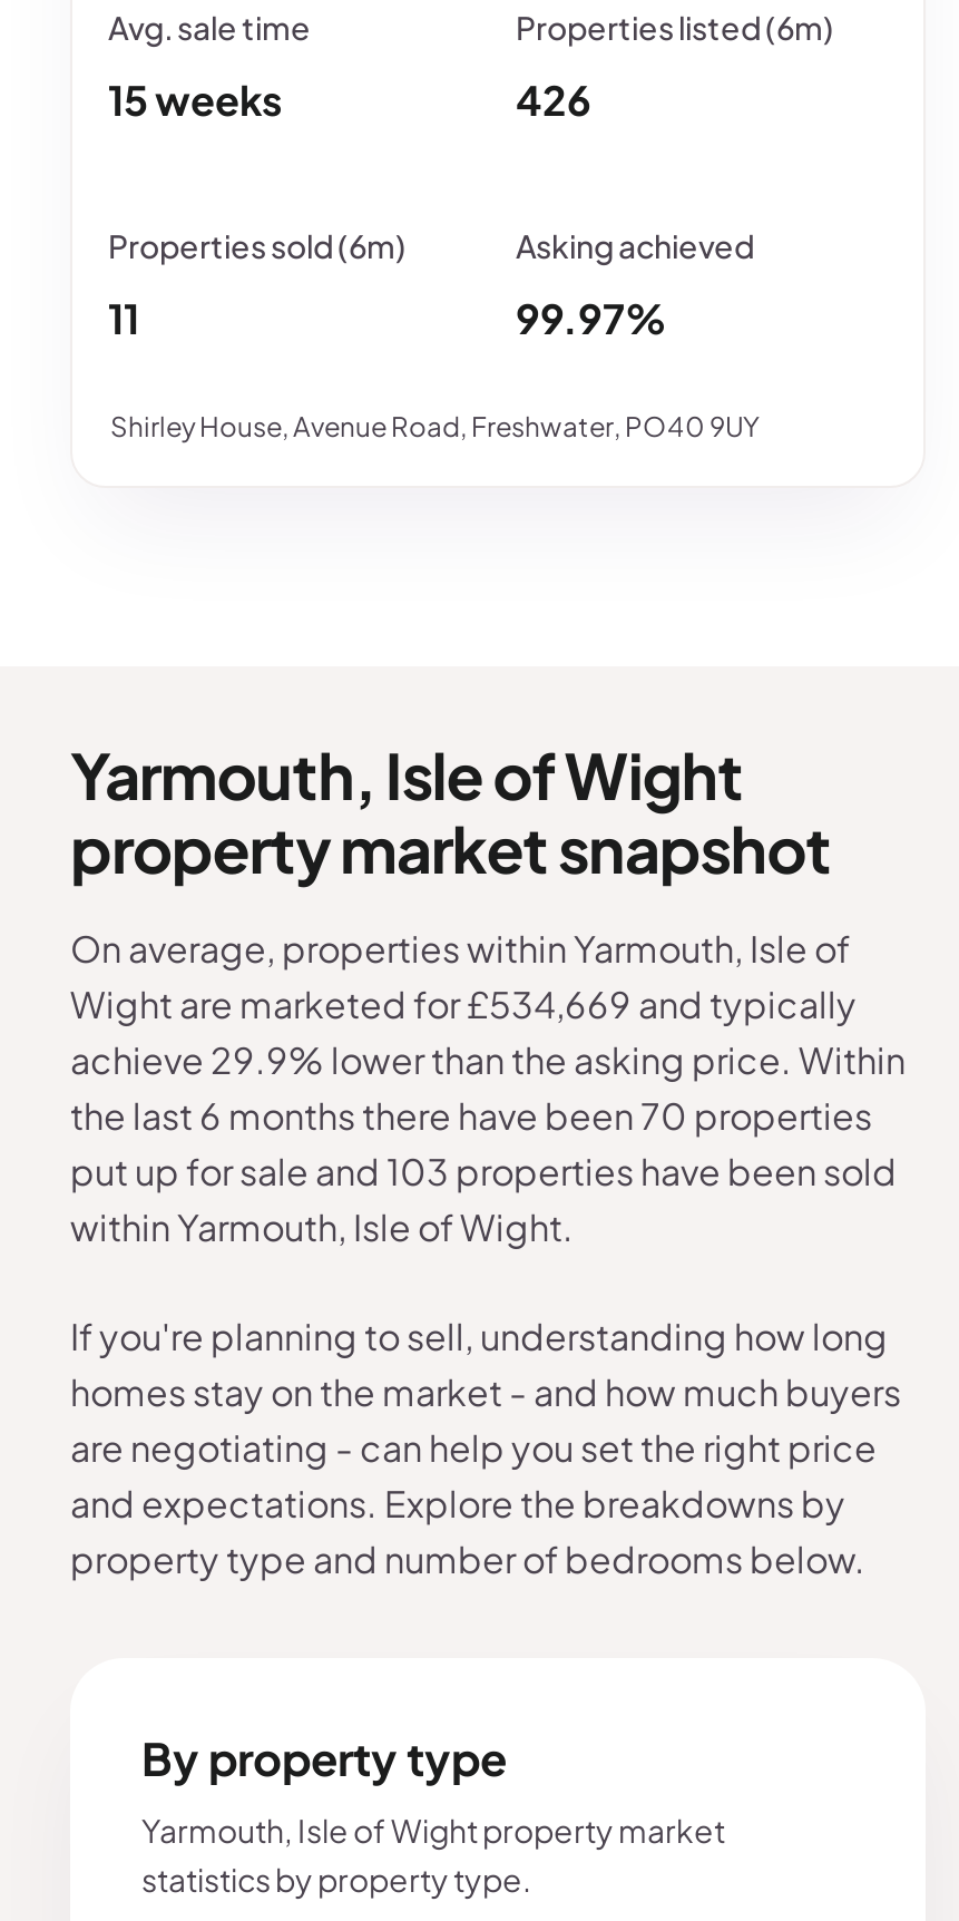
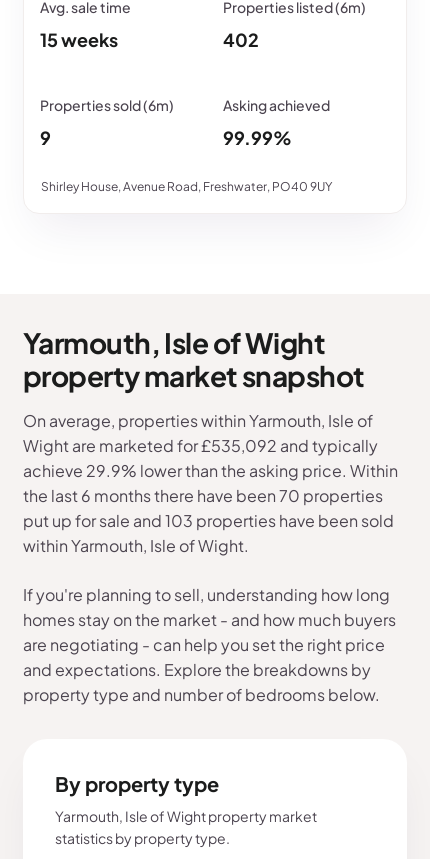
- 426
+ 402

- 11
+ 9

- 99.97%
+ 99.99%

- Wight are marketed for £534,669 and typically
+ Wight are marketed for £535,092 and typically
